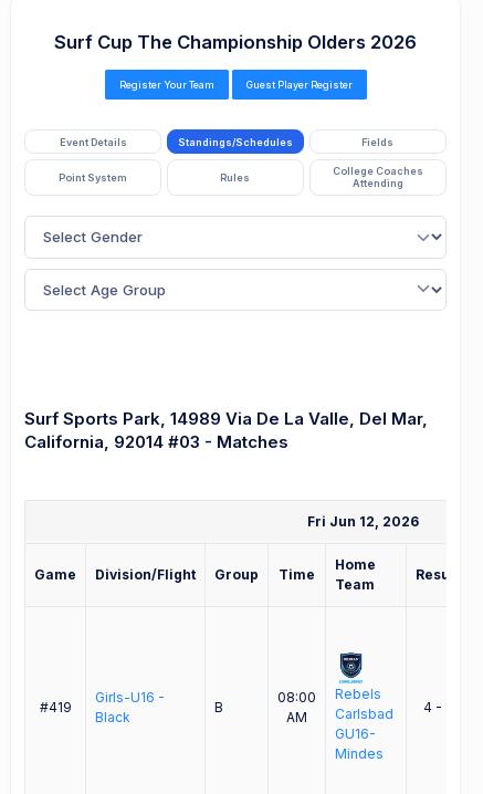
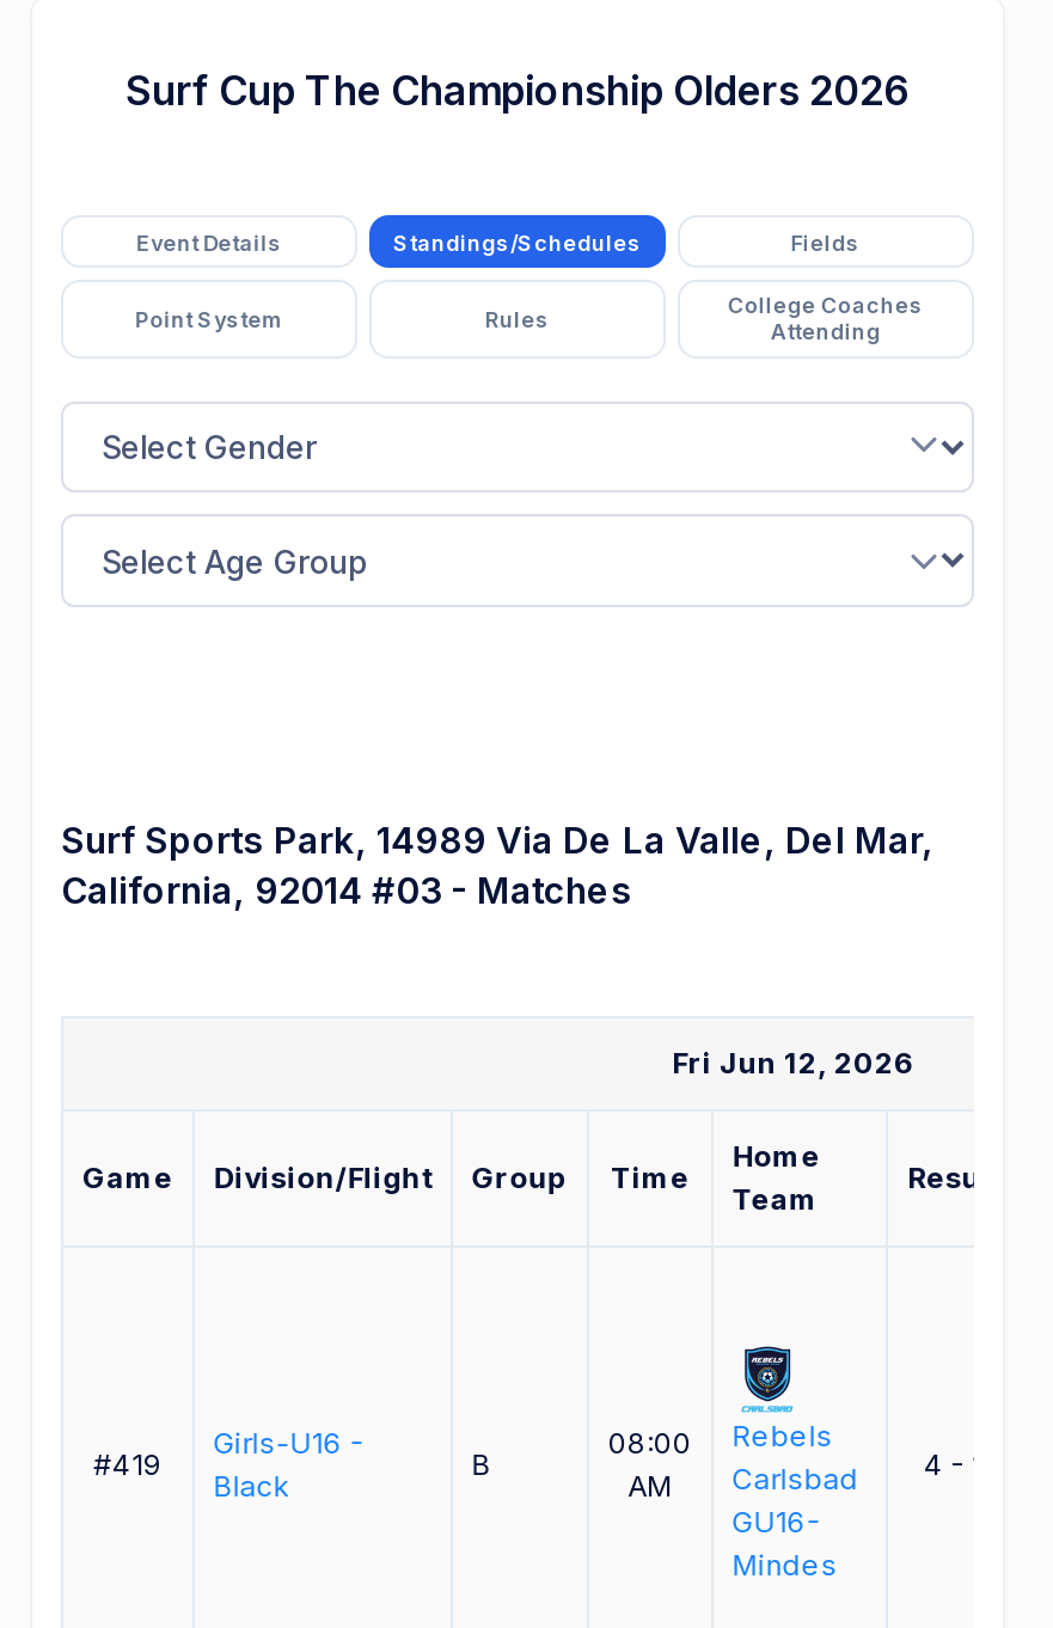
- Register Your Team
- Guest Player Register
